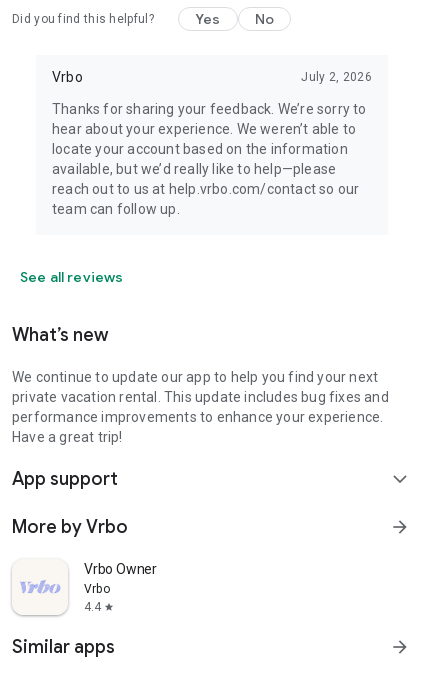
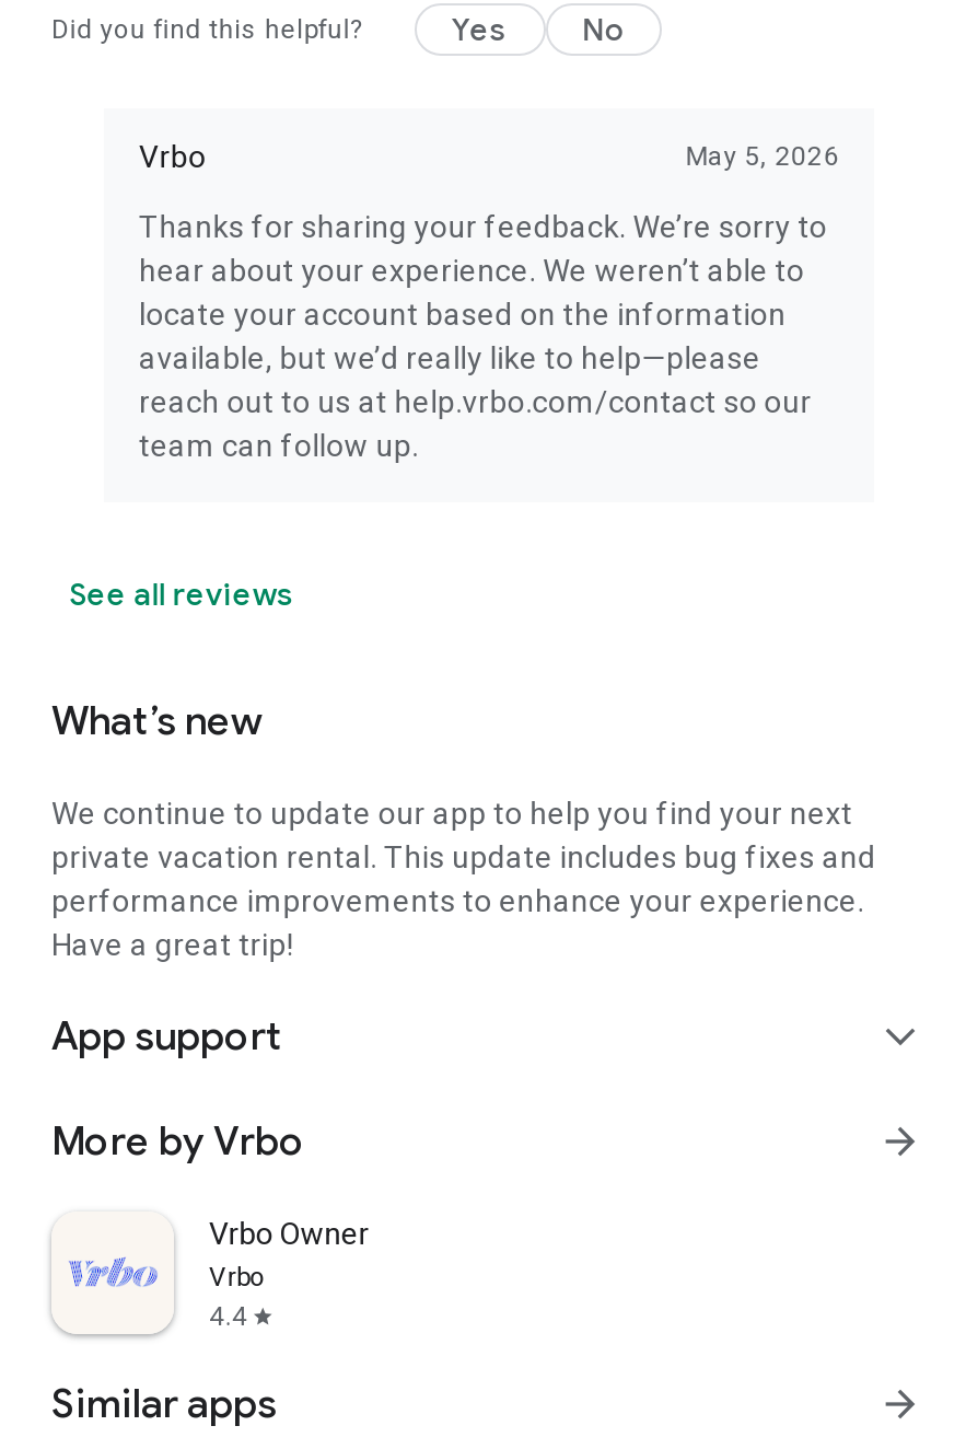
- July 2, 2026
+ May 5, 2026
